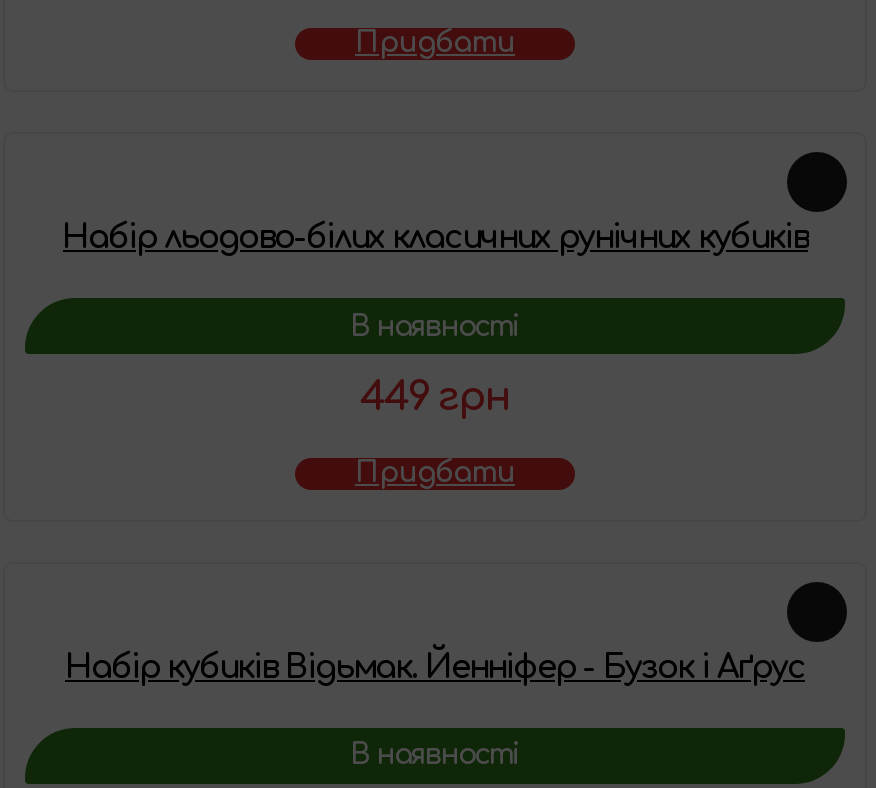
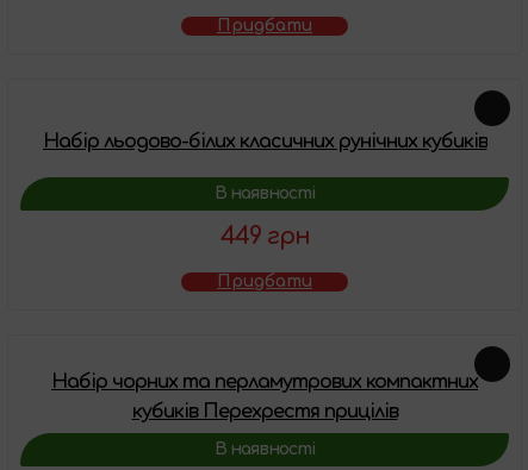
- Набір кубиків Відьмак. Йенніфер - Бузок і Аґрус
+ Набір чорних та перламутрових компактних
+ кубиків Перехрестя прицілів
